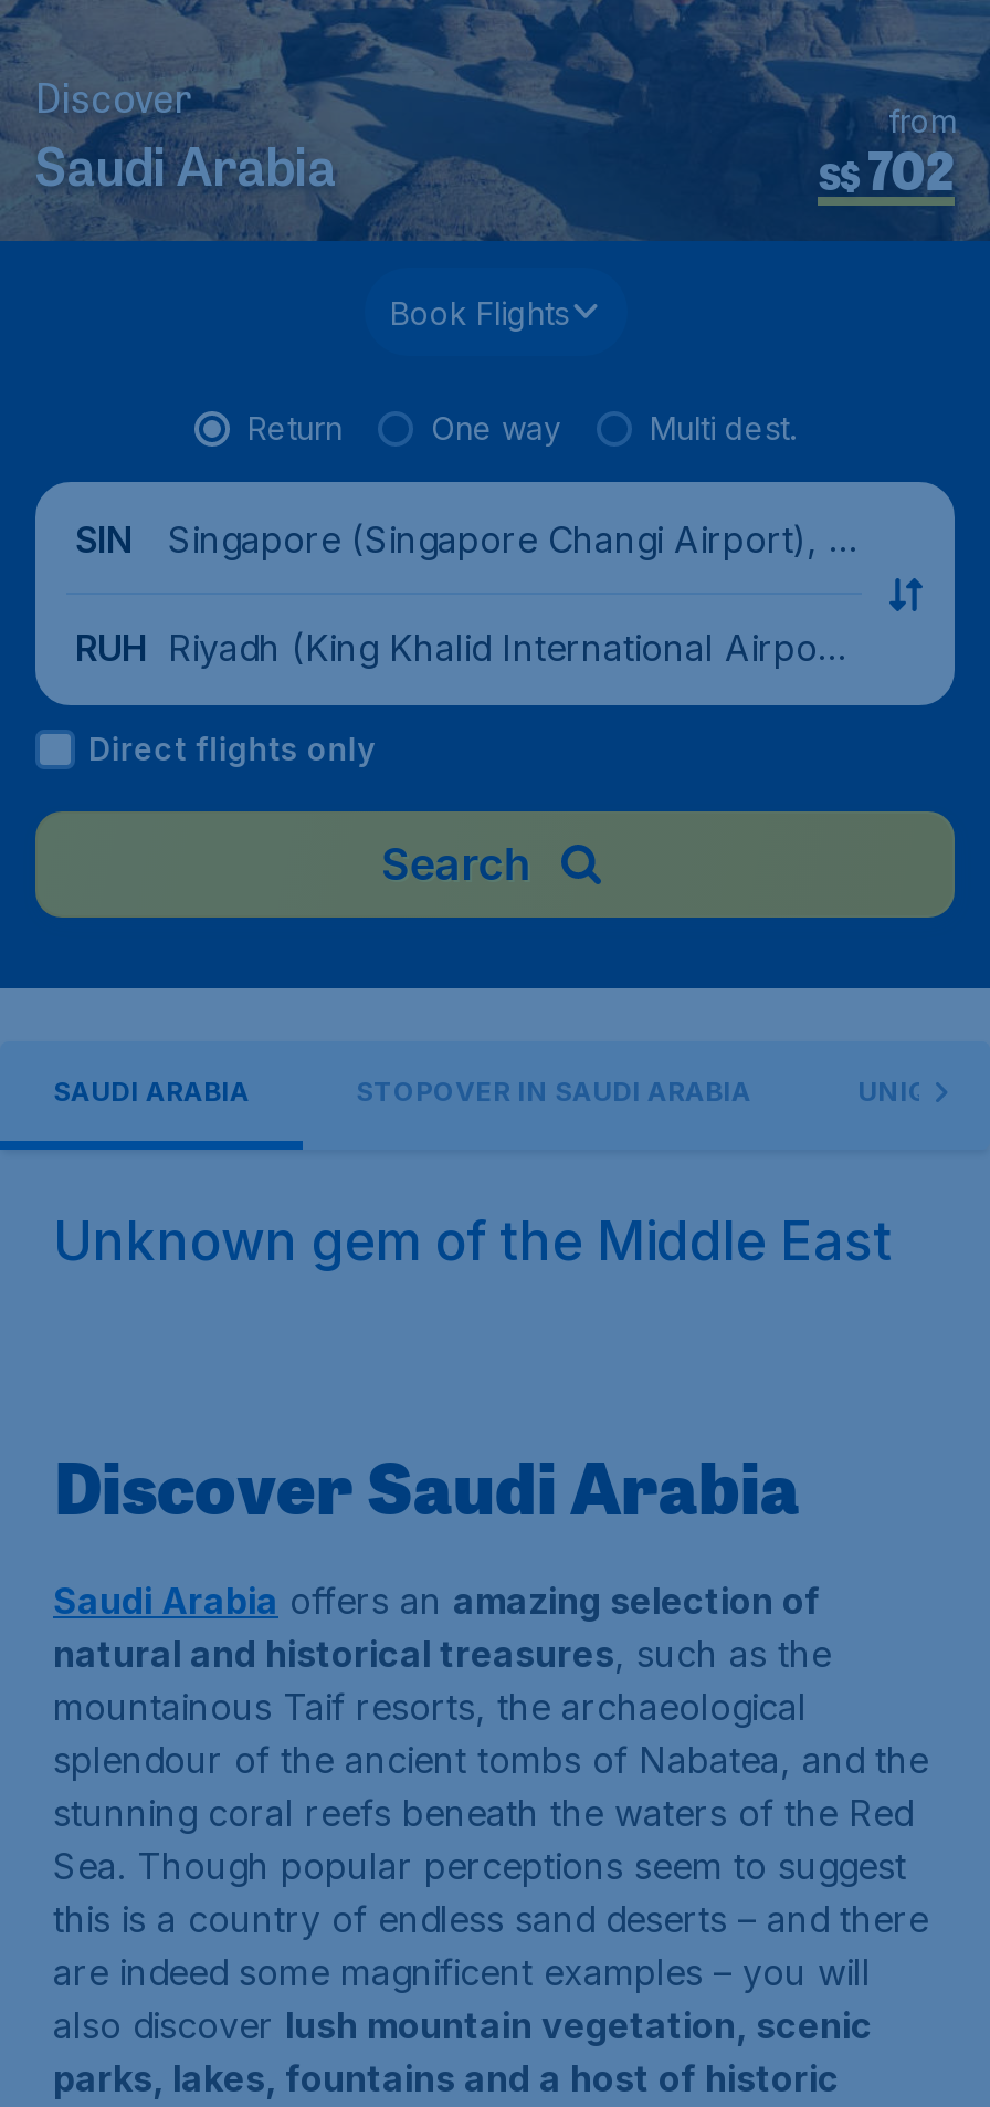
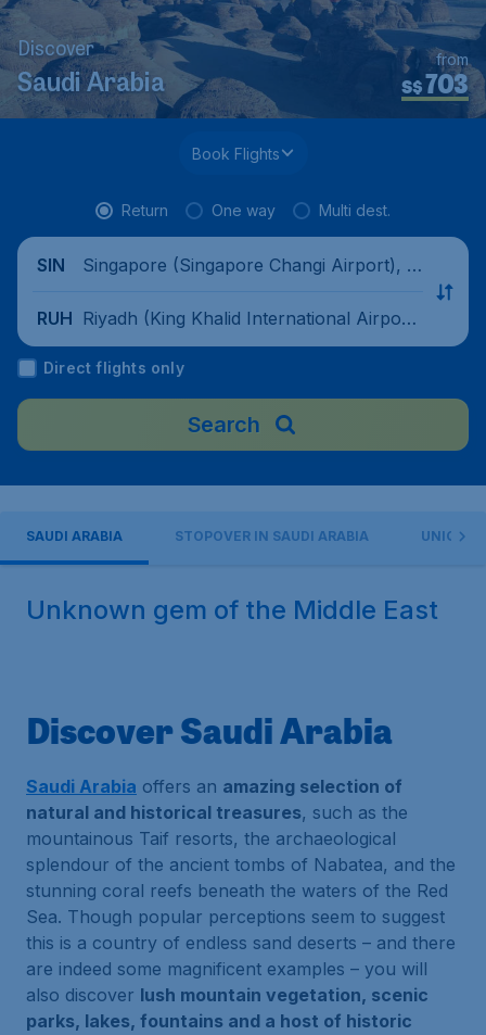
- S$ 702
+ S$ 703
